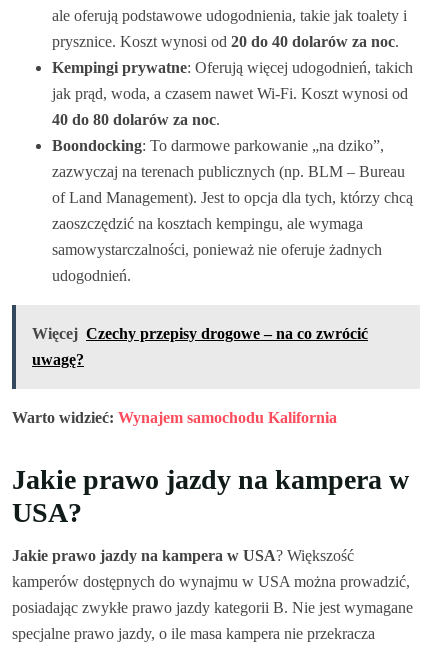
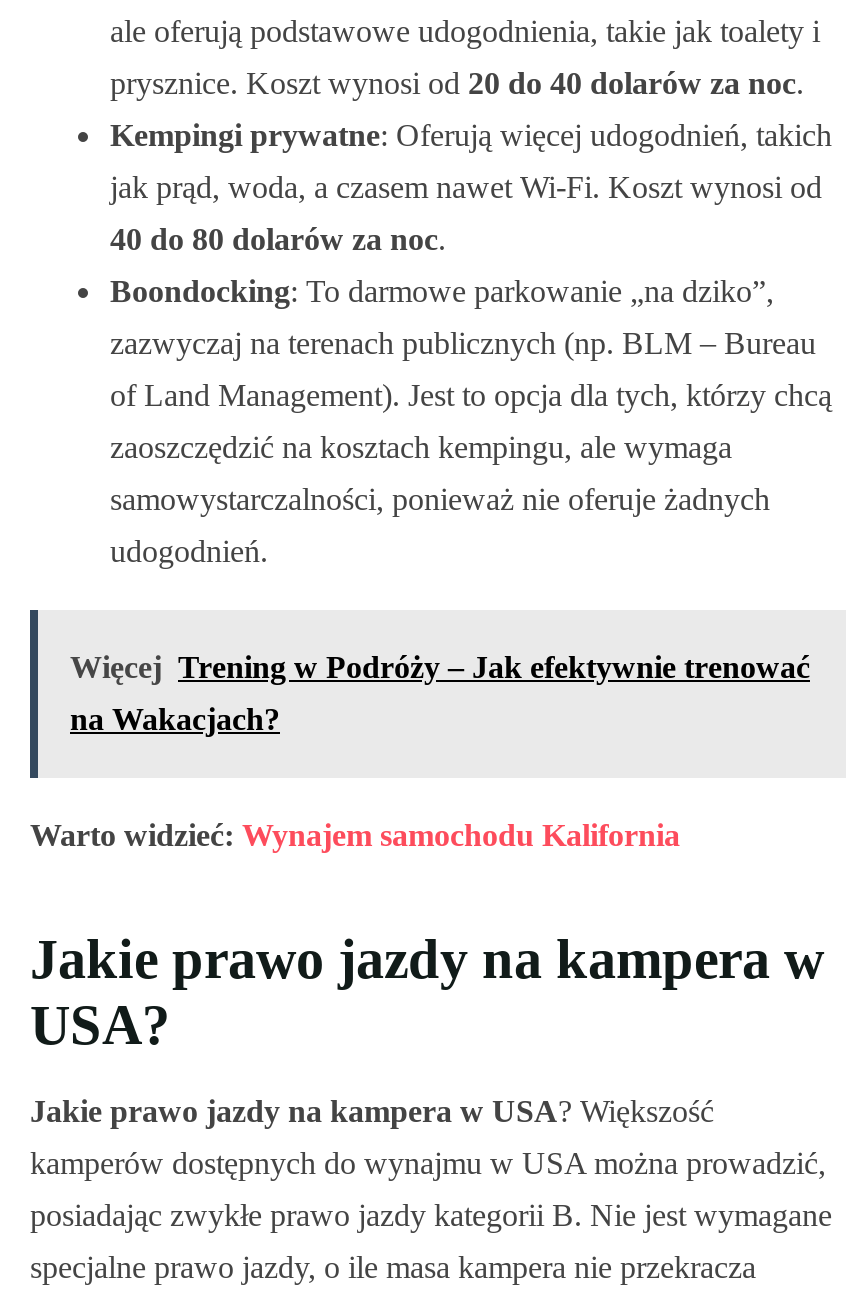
- Więcej Czechy przepisy drogowe – na co zwrócić
+ Więcej Trening w Podróży – Jak efektywnie trenować

- uwagę?
+ na Wakacjach?
